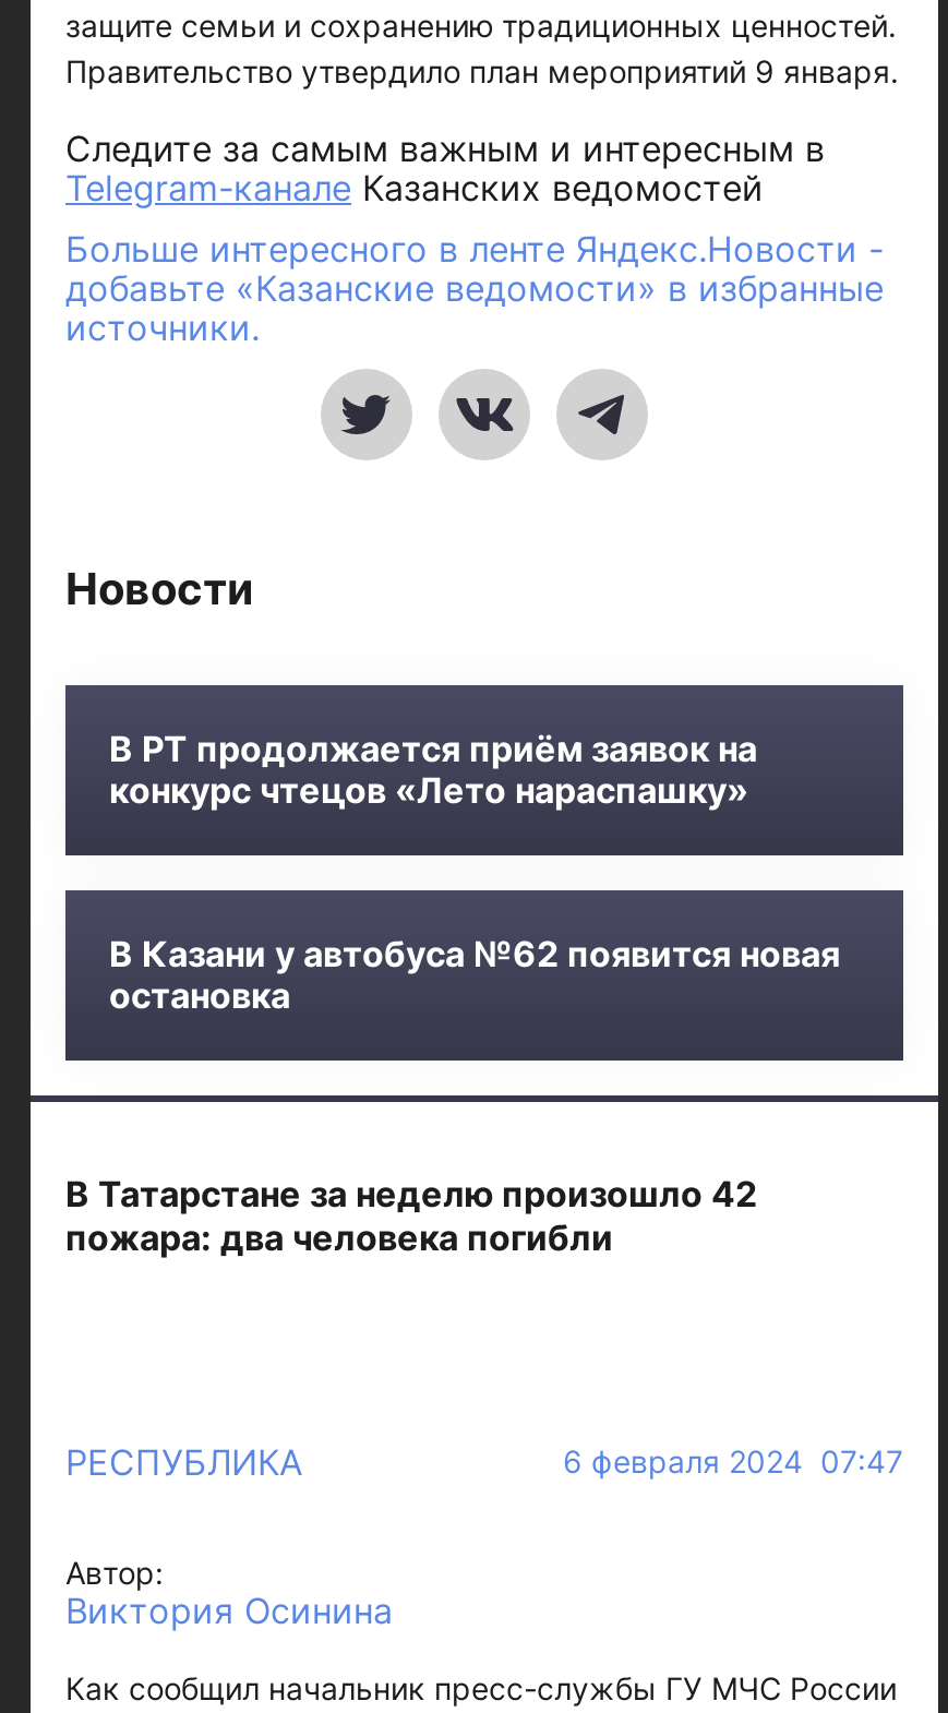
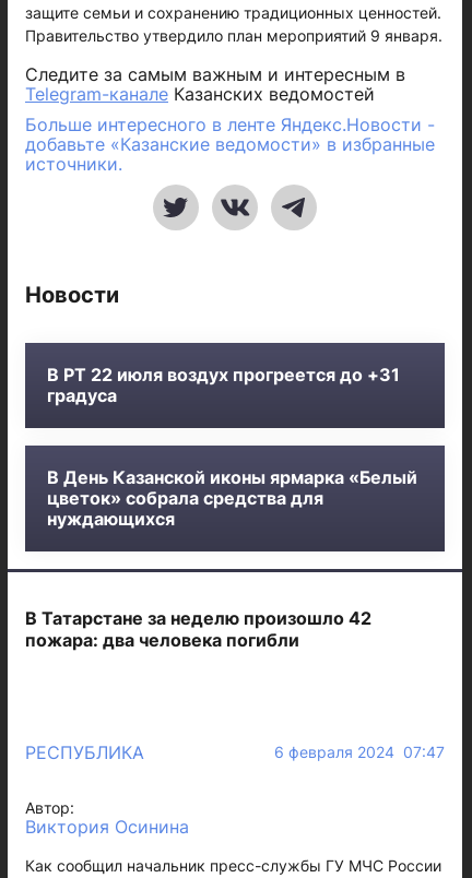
- В РТ продолжается приём заявок на
- конкурс чтецов «Лето нараспашку»
+ В РТ 22 июля воздух прогреется до +31
+ градуса

- В Казани у автобуса №62 появится новая
- остановка
+ В День Казанской иконы ярмарка «Белый
+ цветок» собрала средства для
+ нуждающихся
